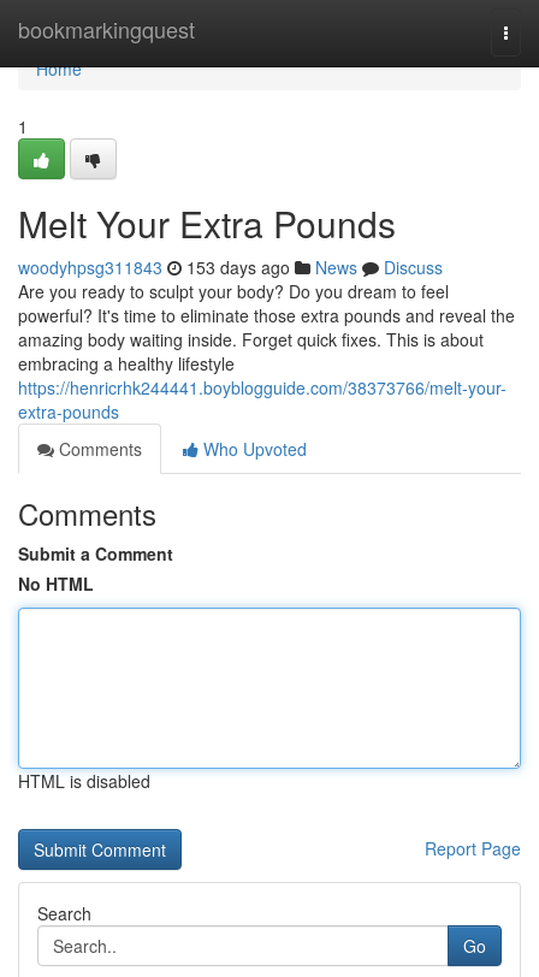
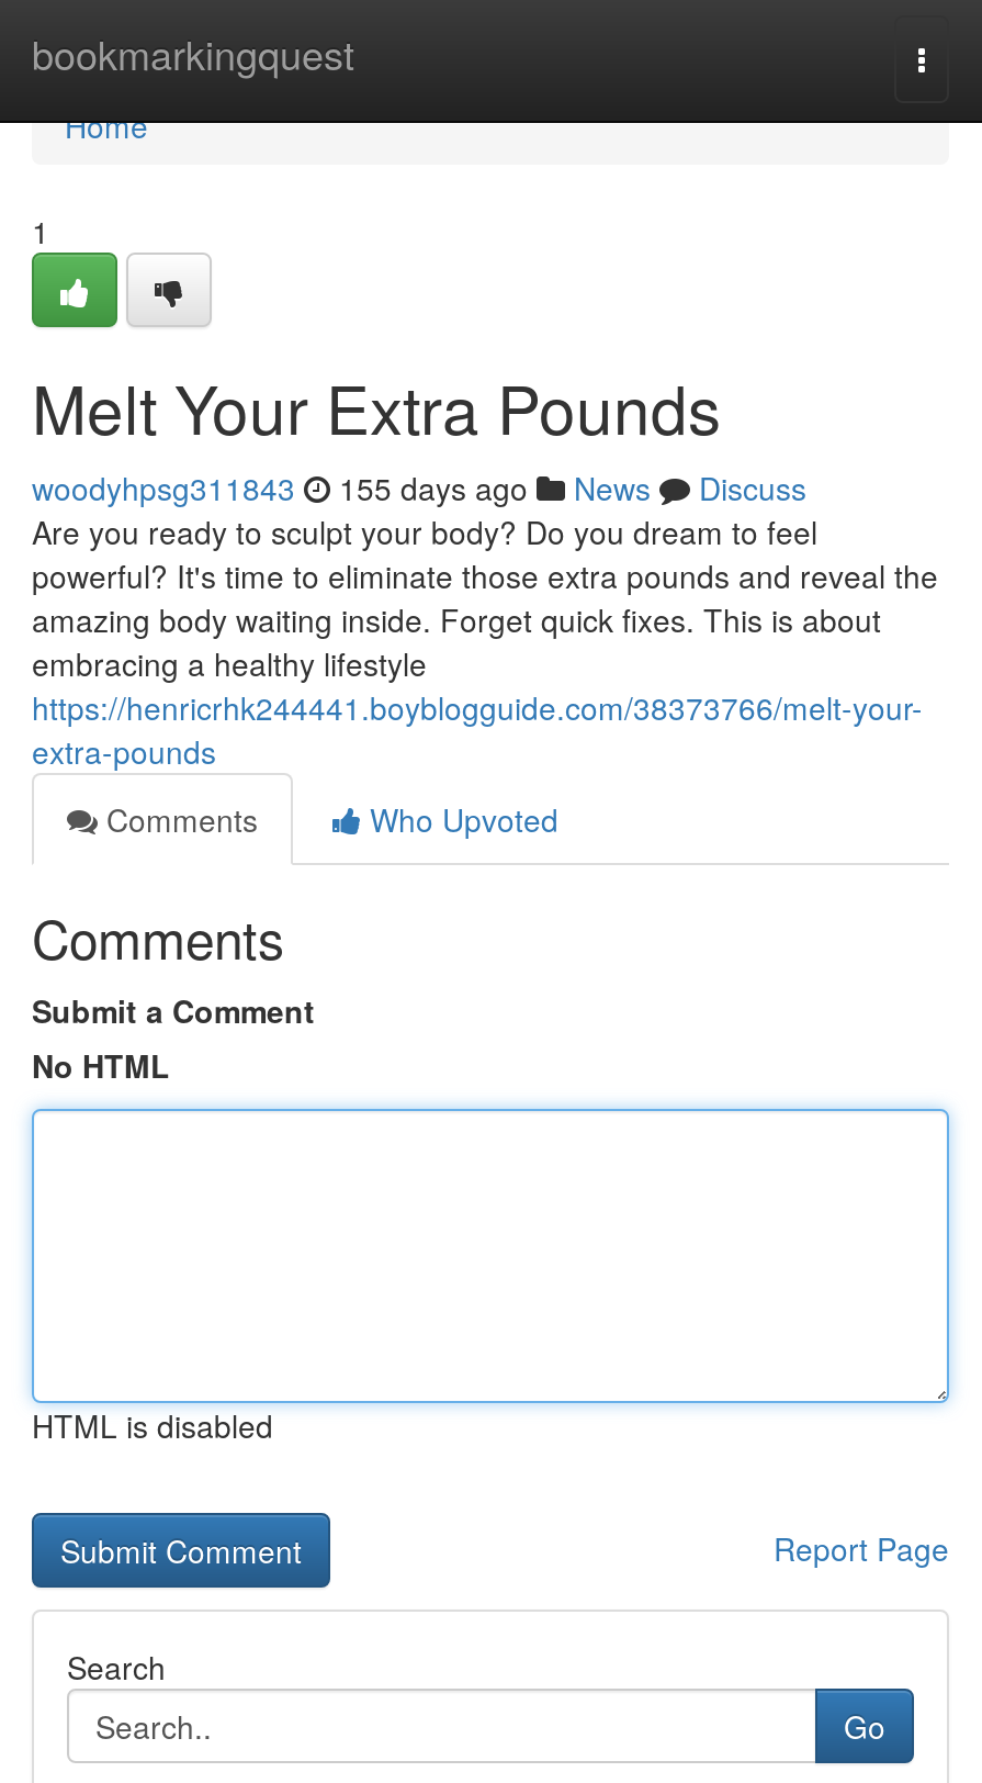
- woodyhpsg311843 153 days ago News Discuss
+ woodyhpsg311843 155 days ago News Discuss
